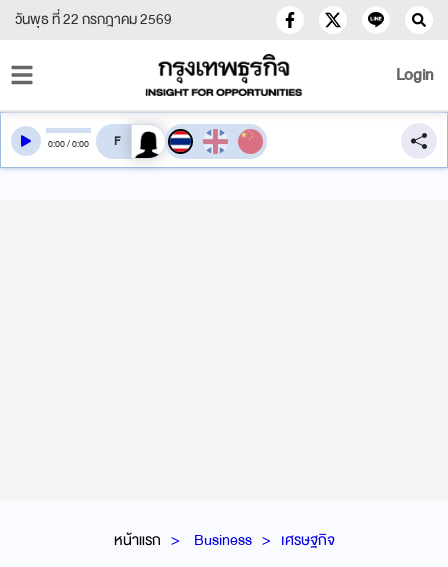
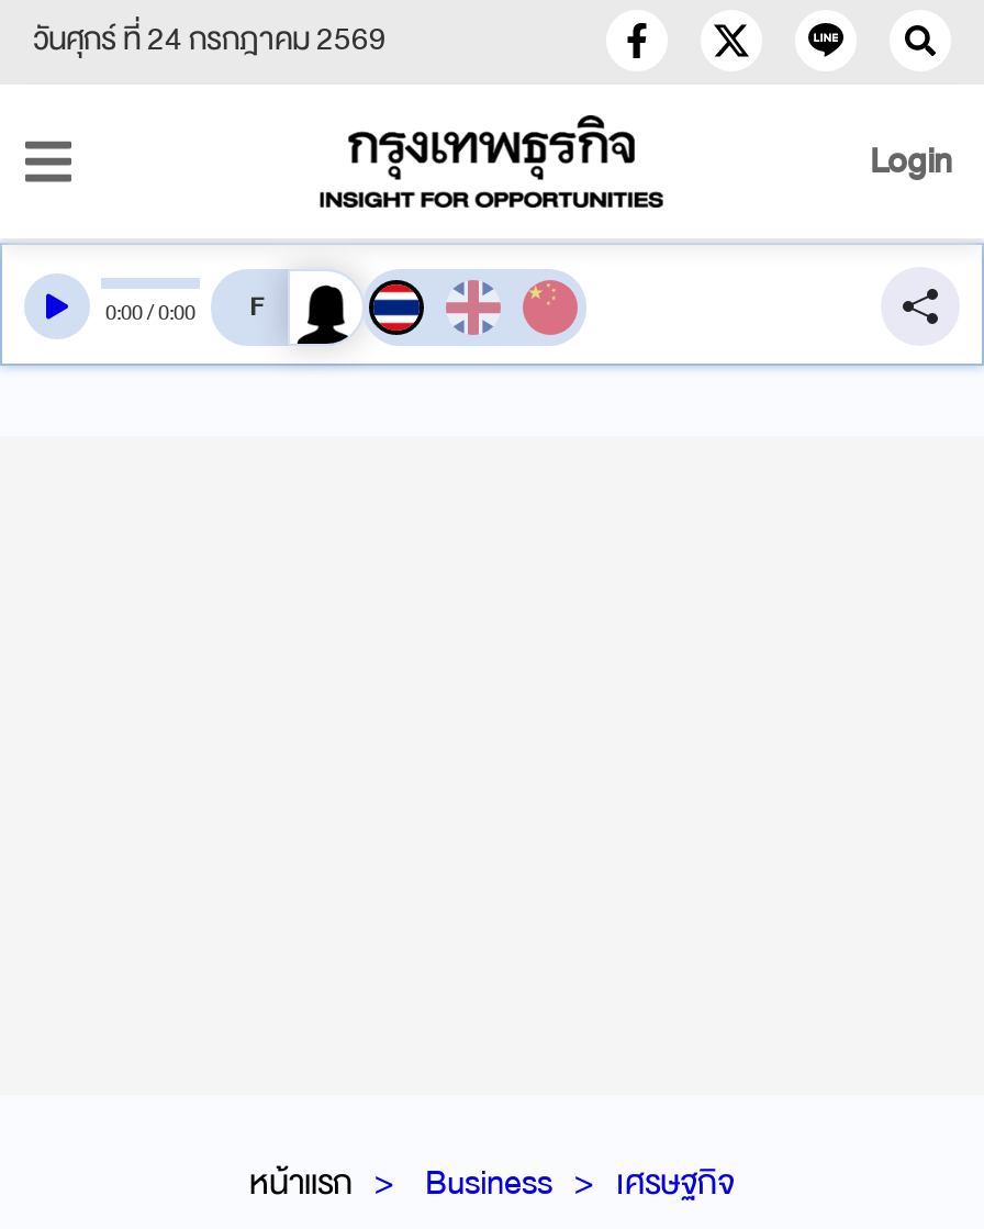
- วันพุธ ที่ 22 กรกฎาคม 2569
+ วันศุกร์ ที่ 24 กรกฎาคม 2569
